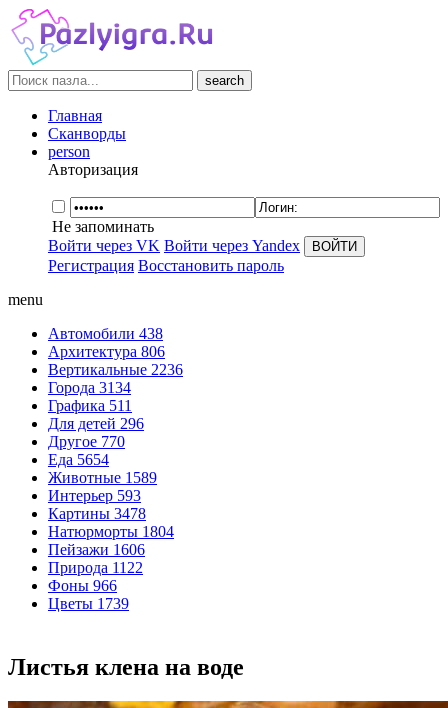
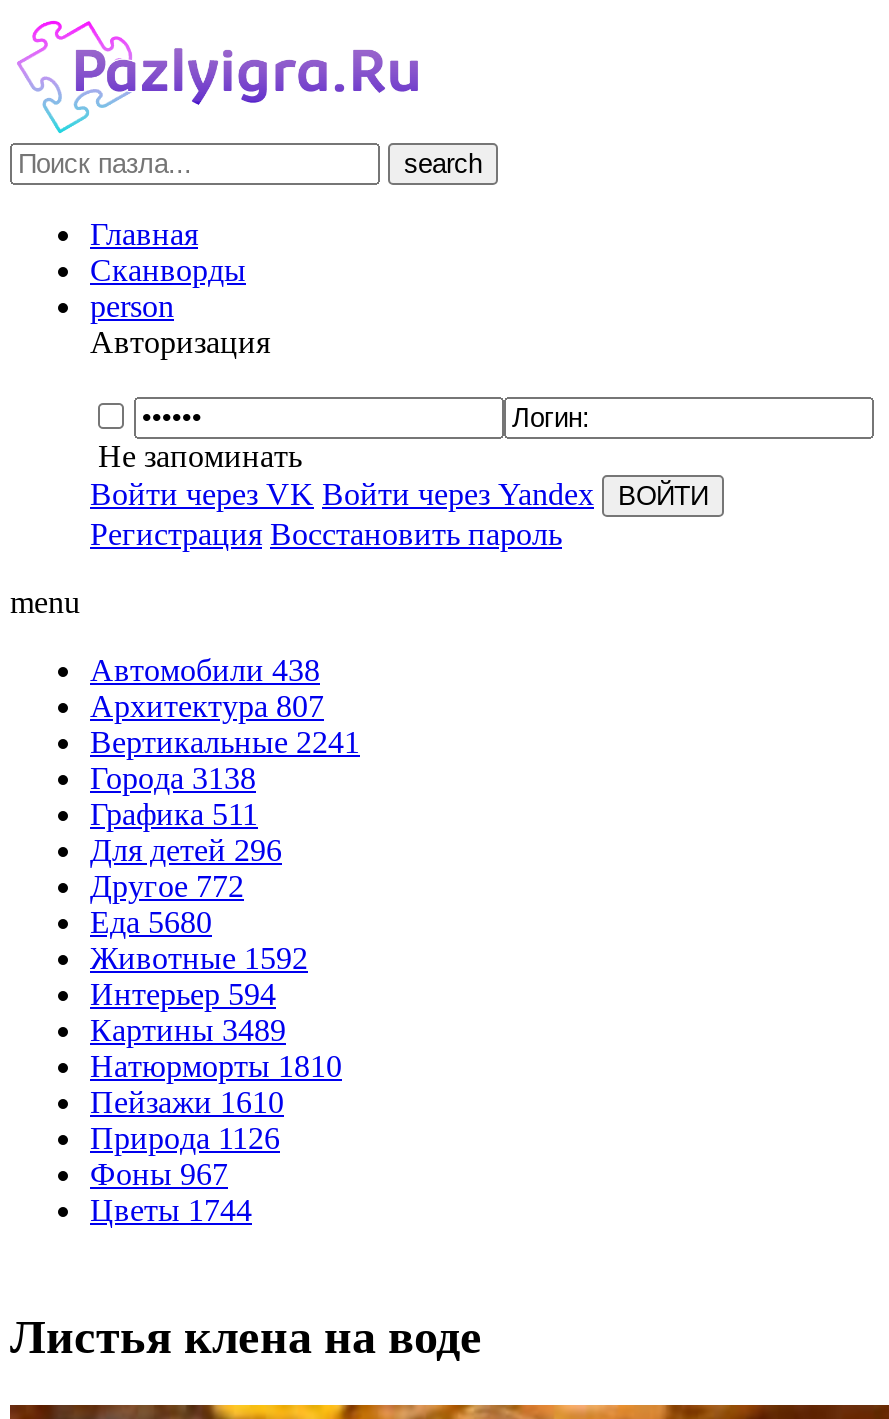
- Архитектура 806
+ Архитектура 807

- Вертикальные 2236
+ Вертикальные 2241

- Города 3134
+ Города 3138

- Другое 770
+ Другое 772

- Еда 5654
+ Еда 5680

- Животные 1589
+ Животные 1592

- Интерьер 593
+ Интерьер 594

- Картины 3478
+ Картины 3489

- Натюрморты 1804
+ Натюрморты 1810

- Пейзажи 1606
+ Пейзажи 1610

- Природа 1122
+ Природа 1126

- Фоны 966
+ Фоны 967

- Цветы 1739
+ Цветы 1744
